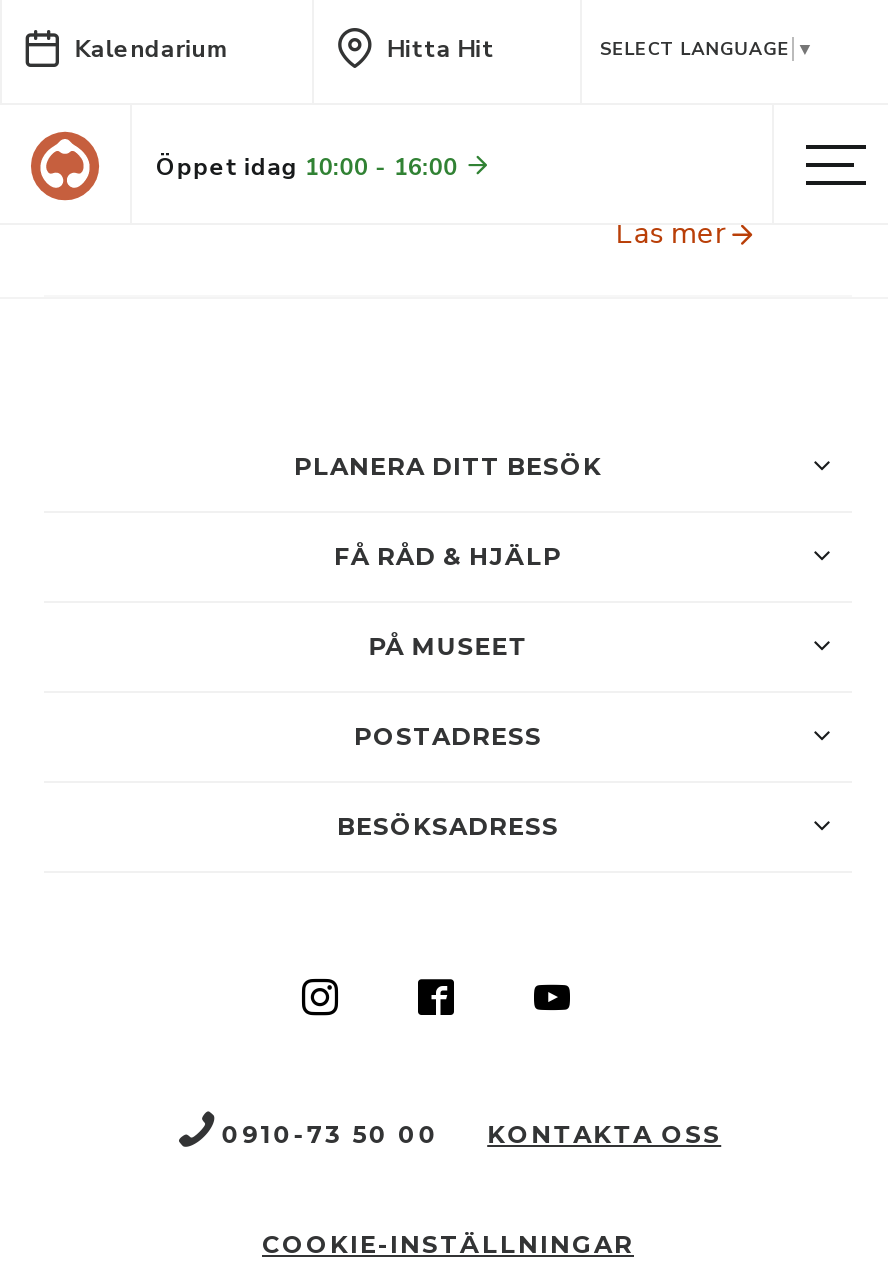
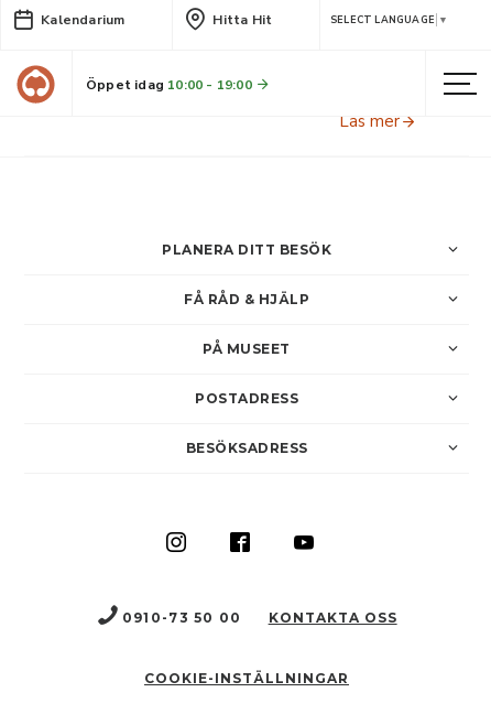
- Öppet idag 10:00 - 16:00
+ Öppet idag 10:00 - 19:00
